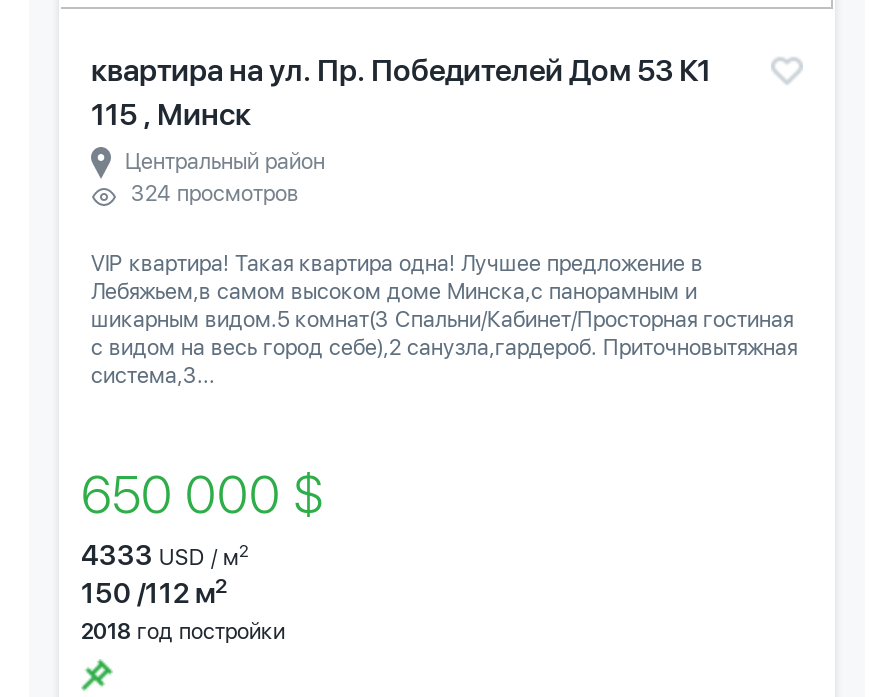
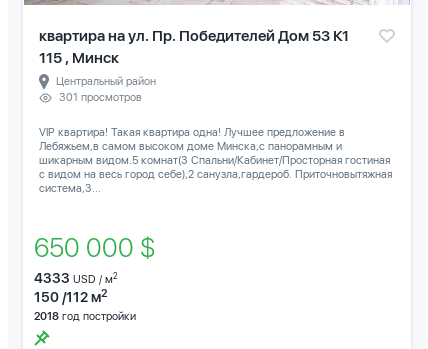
- 324 просмотров
+ 301 просмотров
